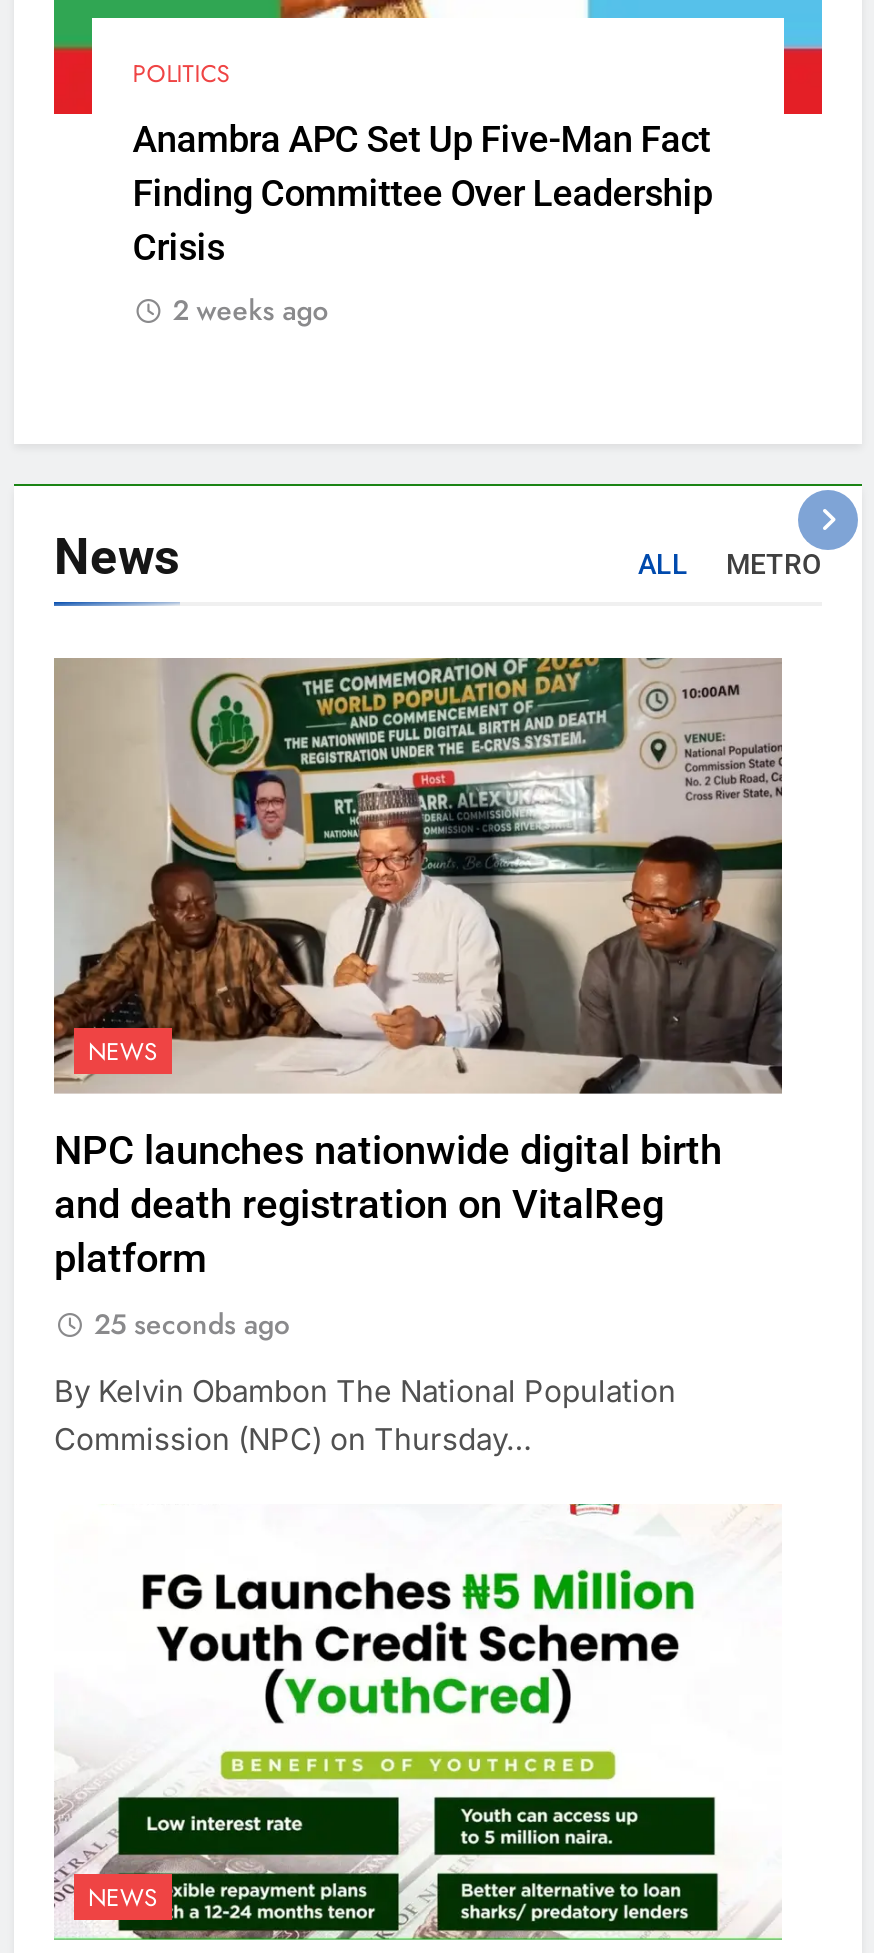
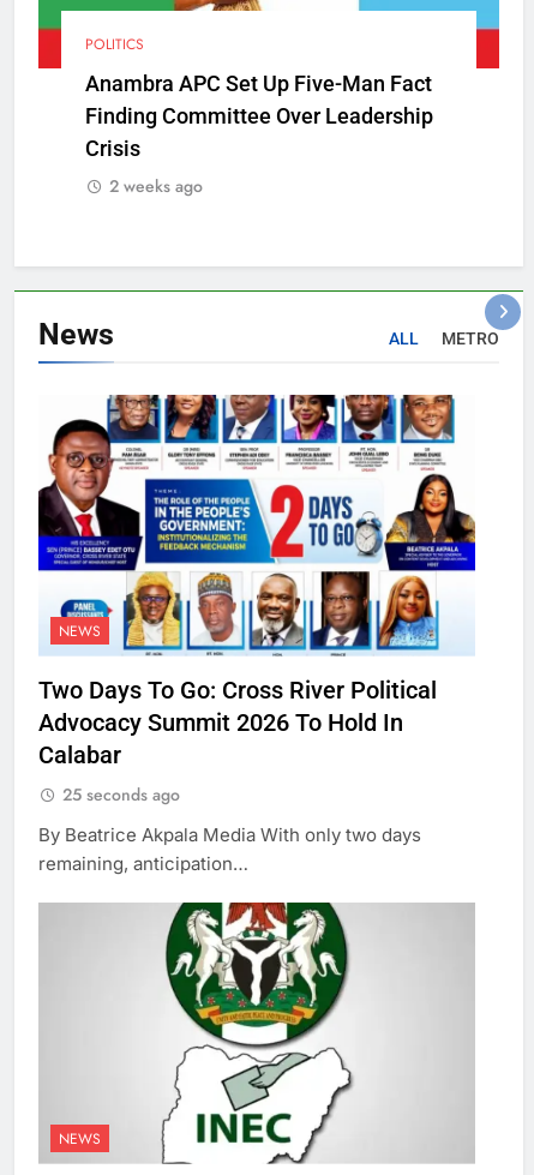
- [image]
- NPC launches nationwide digital birth
- and death registration on VitalReg
- platform
+ [image]
+ Two Days To Go: Cross River Political
+ Advocacy Summit 2026 To Hold In
+ Calabar

- By Kelvin Obambon The National Population
- Commission (NPC) on Thursday…
+ By Beatrice Akpala Media With only two days
+ remaining, anticipation…

- [image]
+ [image]
